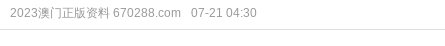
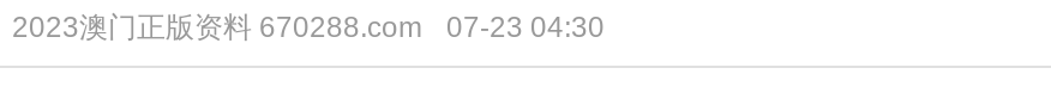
- 2023澳门正版资料 670288.com 07-21 04:30
+ 2023澳门正版资料 670288.com 07-23 04:30
